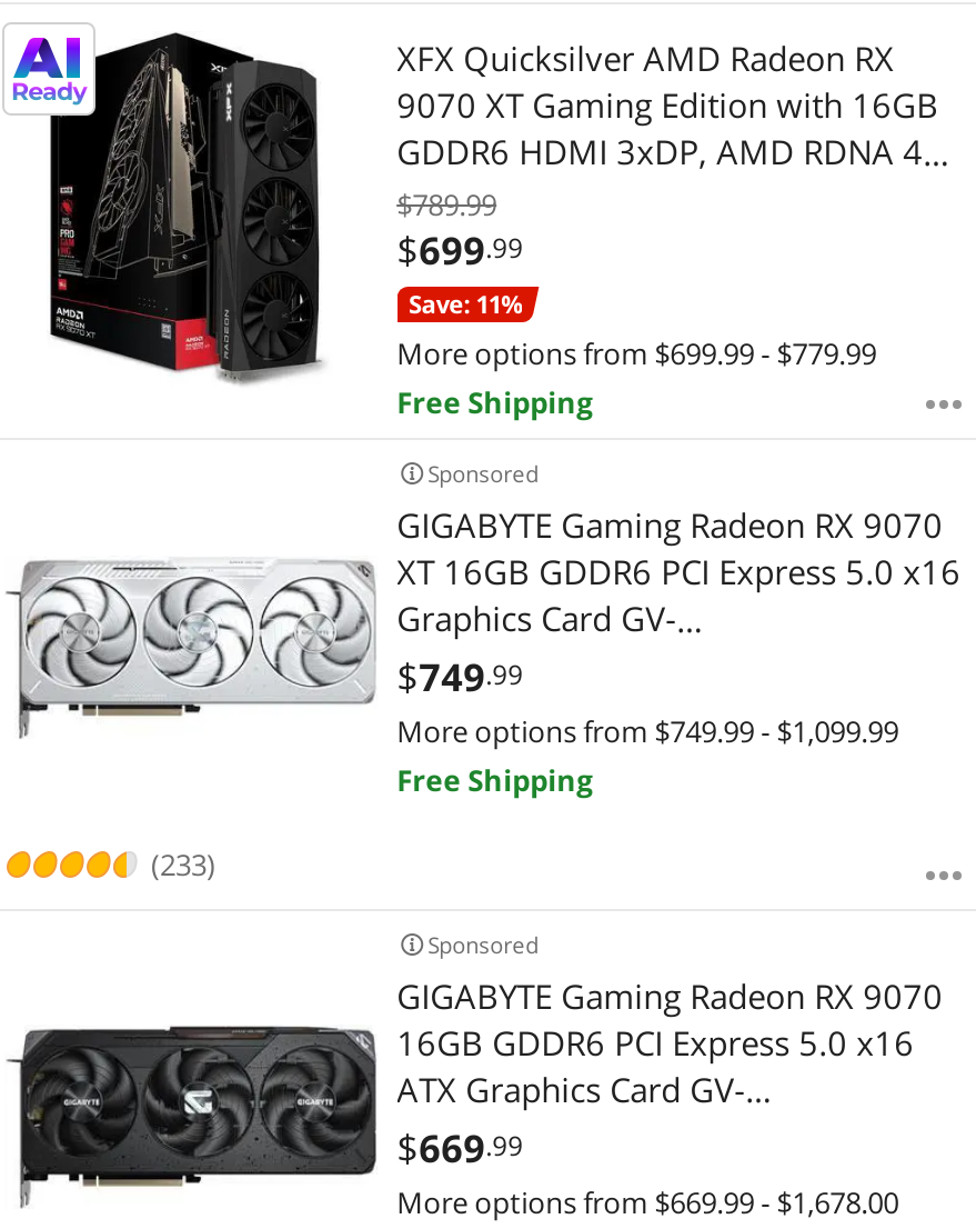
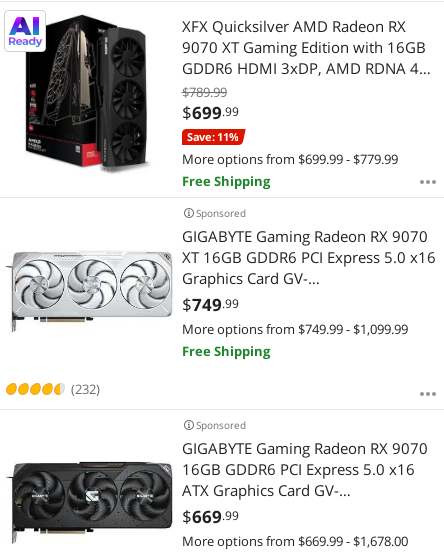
- (233)
+ (232)
